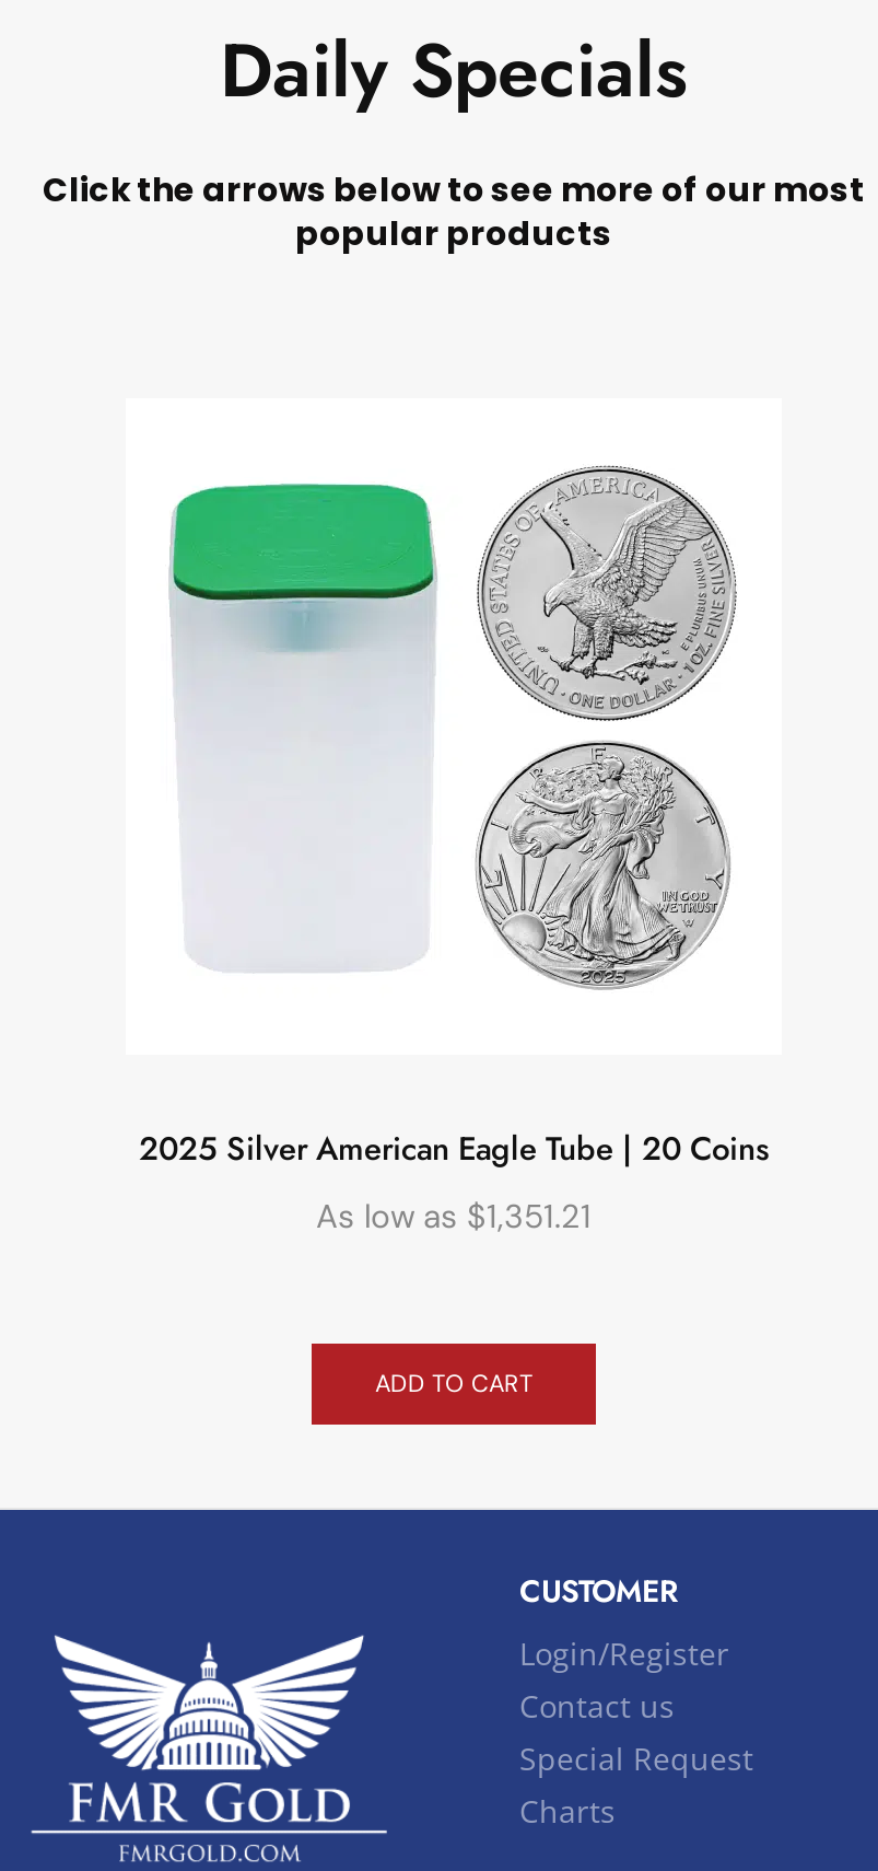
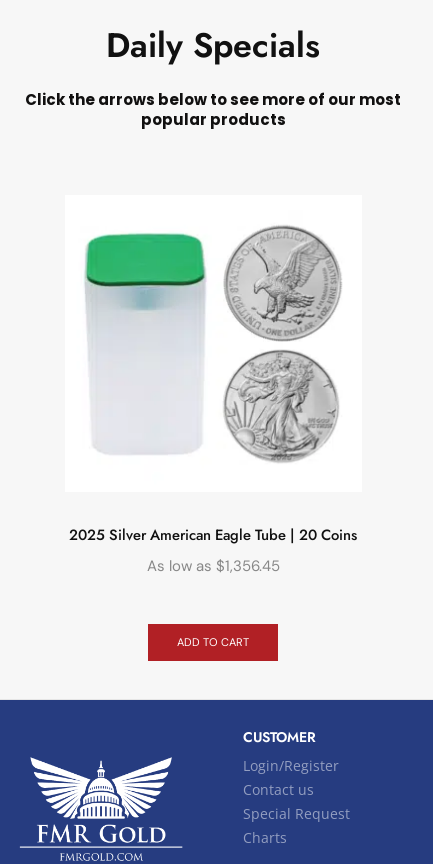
- As low as $1,351.21
+ As low as $1,356.45
